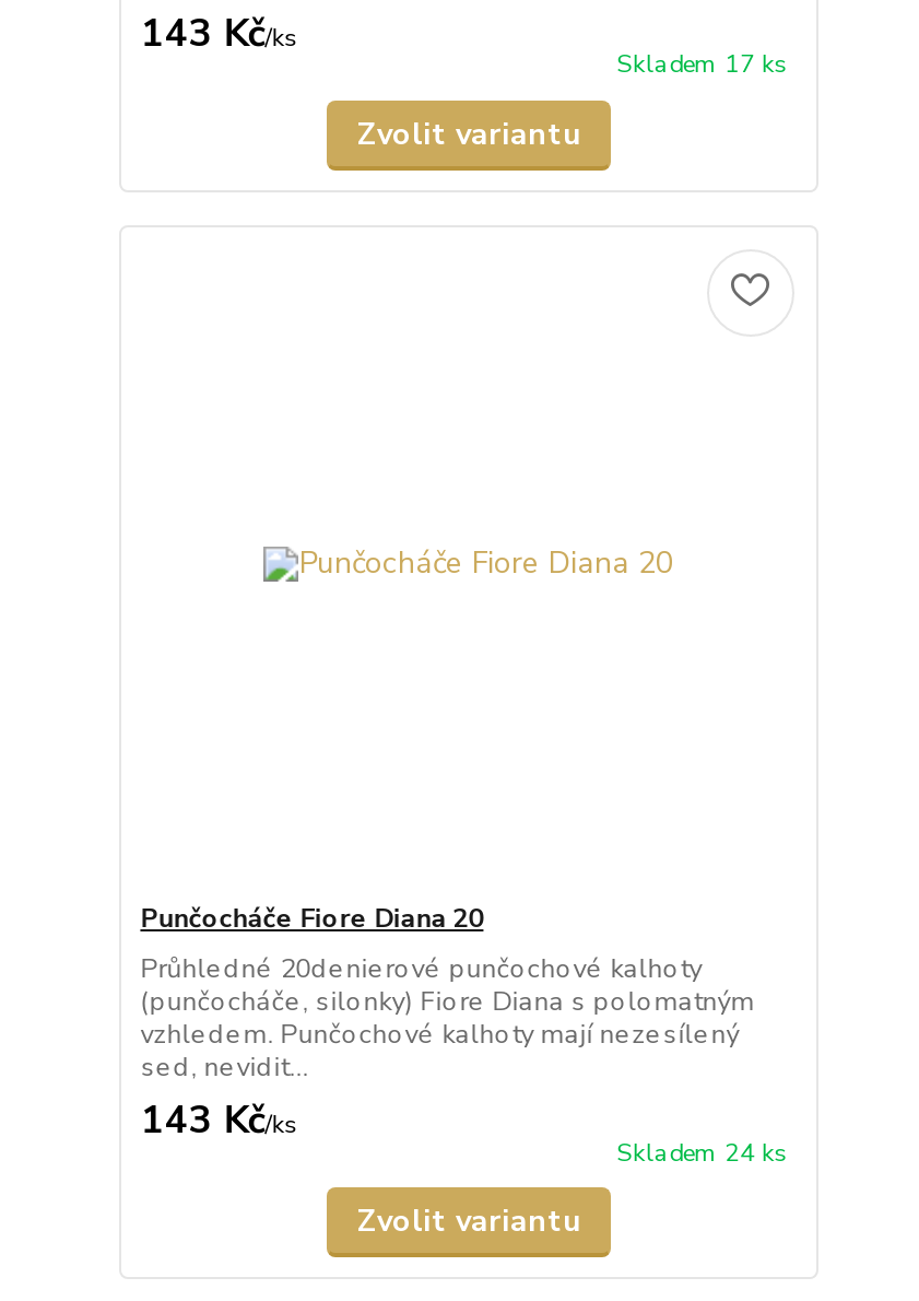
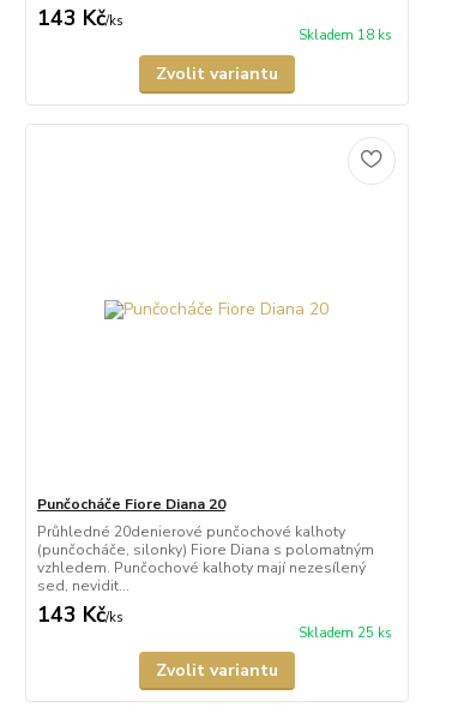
- Skladem 17 ks
+ Skladem 18 ks

- Skladem 24 ks
+ Skladem 25 ks
